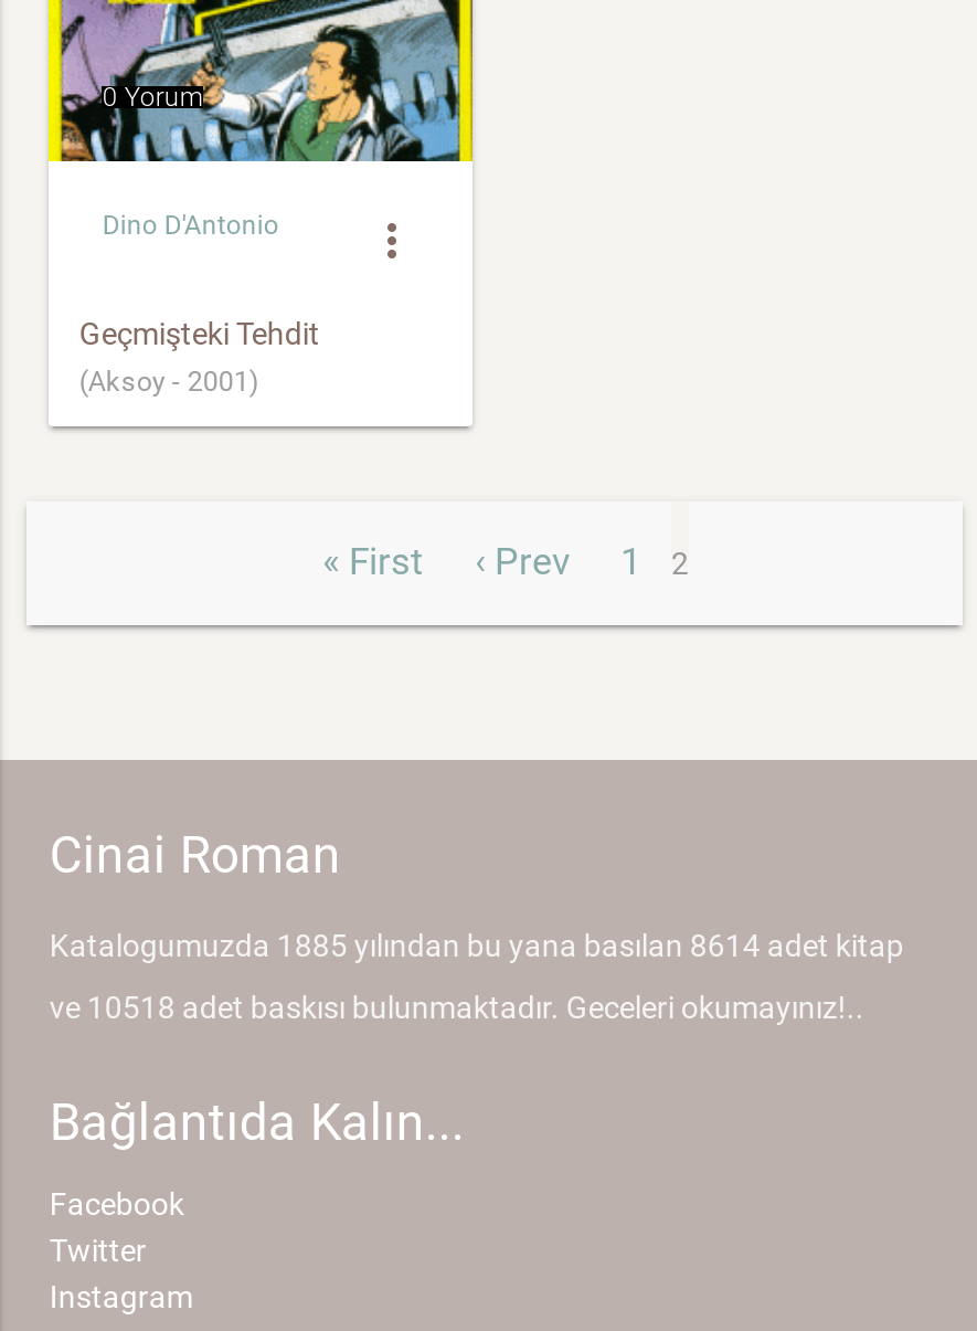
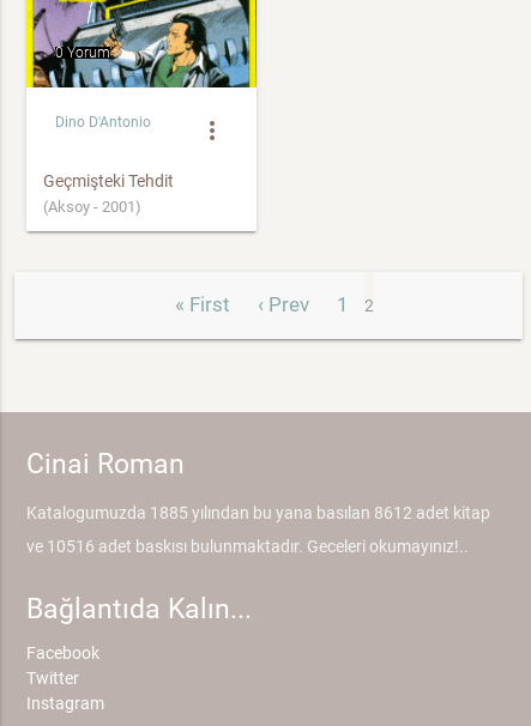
- Katalogumuzda 1885 yılından bu yana basılan 8614 adet kitap
+ Katalogumuzda 1885 yılından bu yana basılan 8612 adet kitap

- ve 10518 adet baskısı bulunmaktadır. Geceleri okumayınız!..
+ ve 10516 adet baskısı bulunmaktadır. Geceleri okumayınız!..
